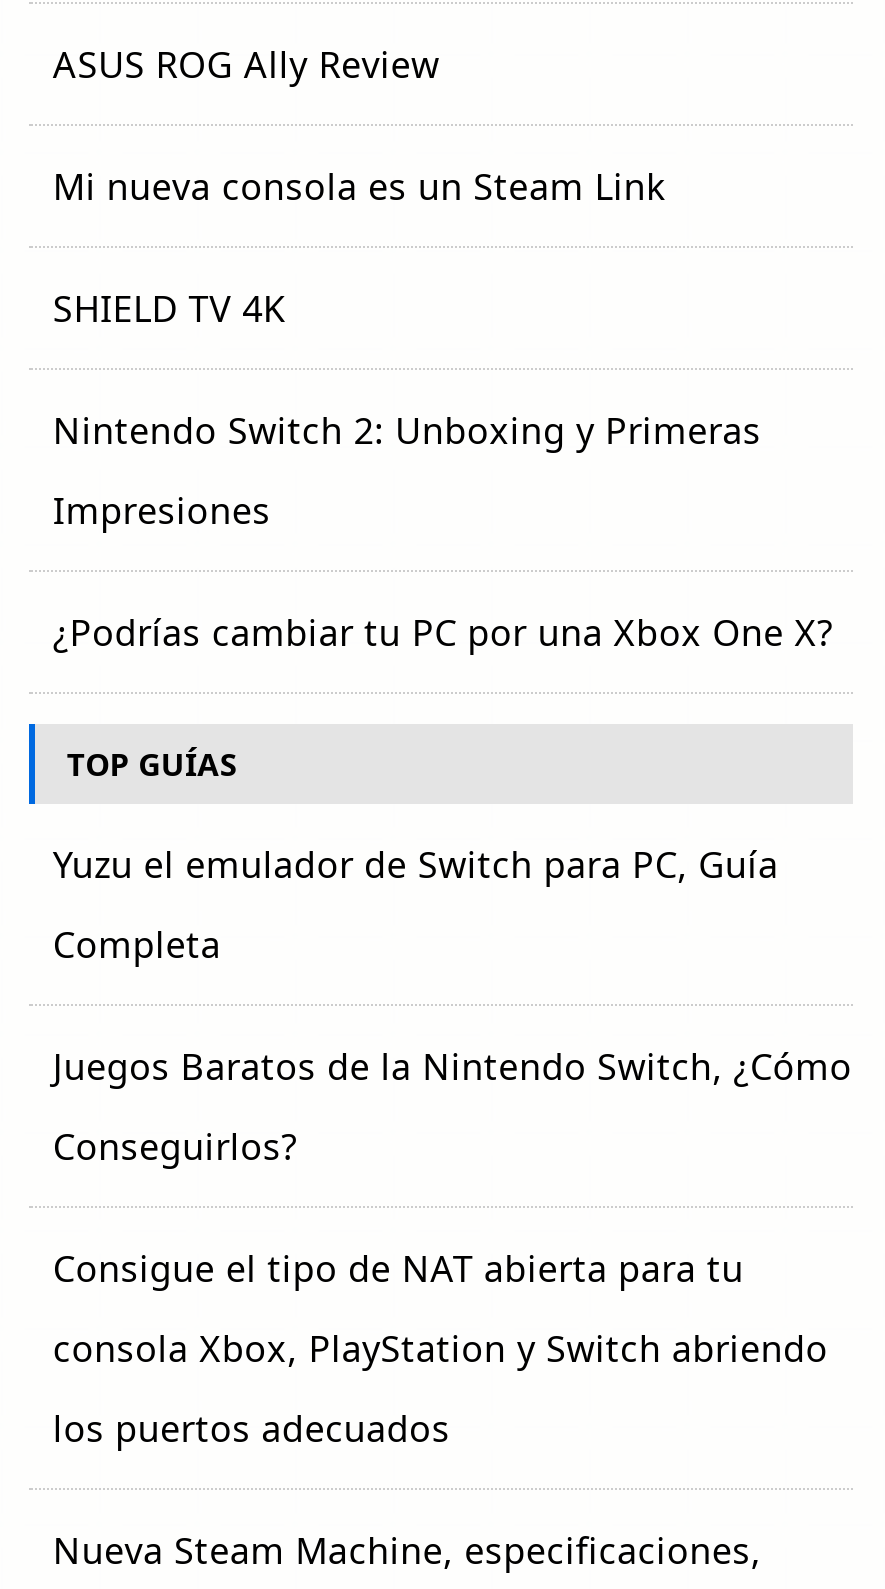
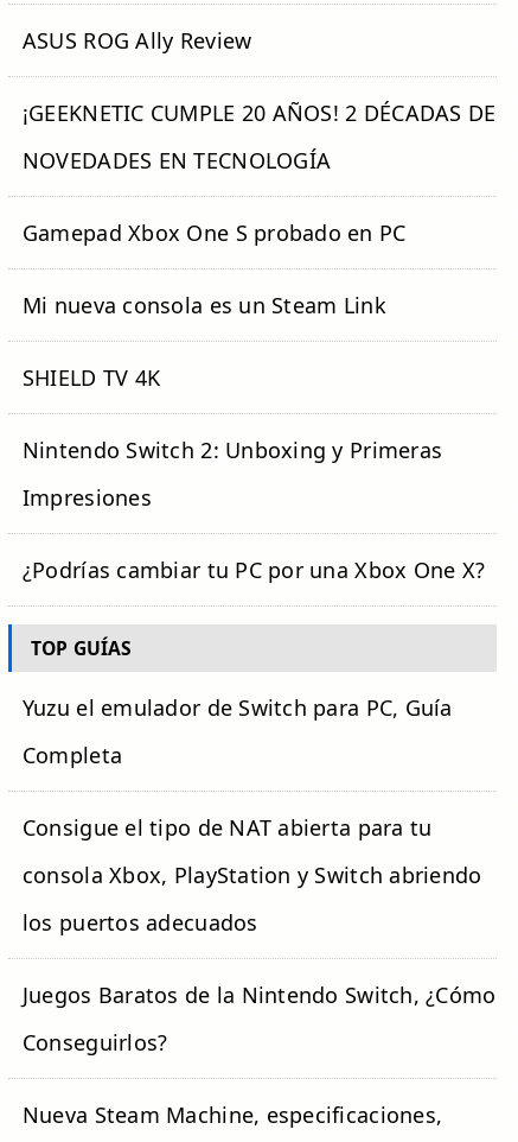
+ ¡GEEKNETIC CUMPLE 20 AÑOS! 2 DÉCADAS DE
+ NOVEDADES EN TECNOLOGÍA
+ Gamepad Xbox One S probado en PC

moved down: Juegos Baratos de la Nintendo Switch, ¿Cómo | Conseguirlos?
